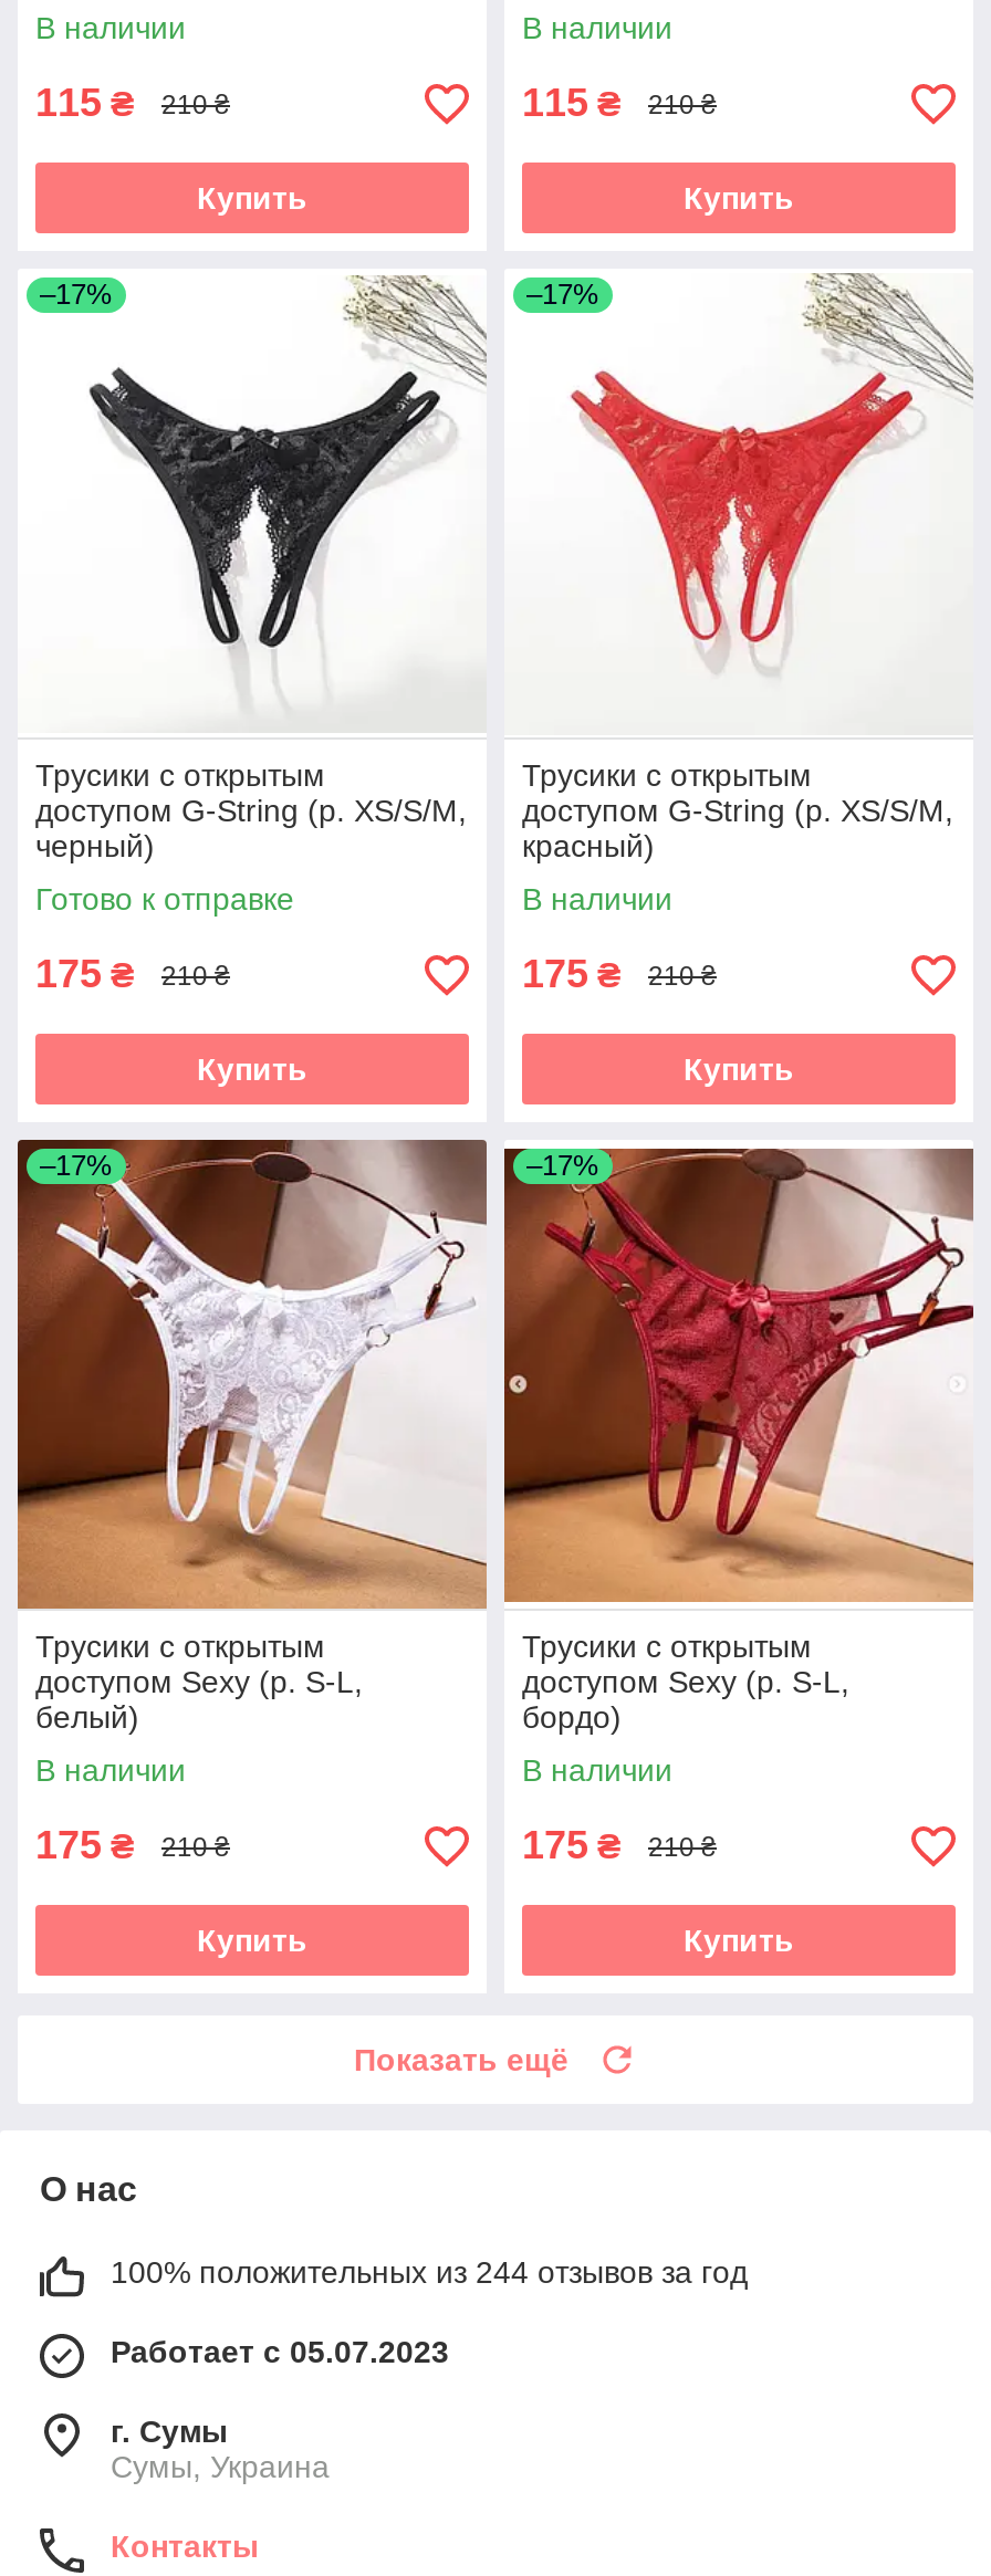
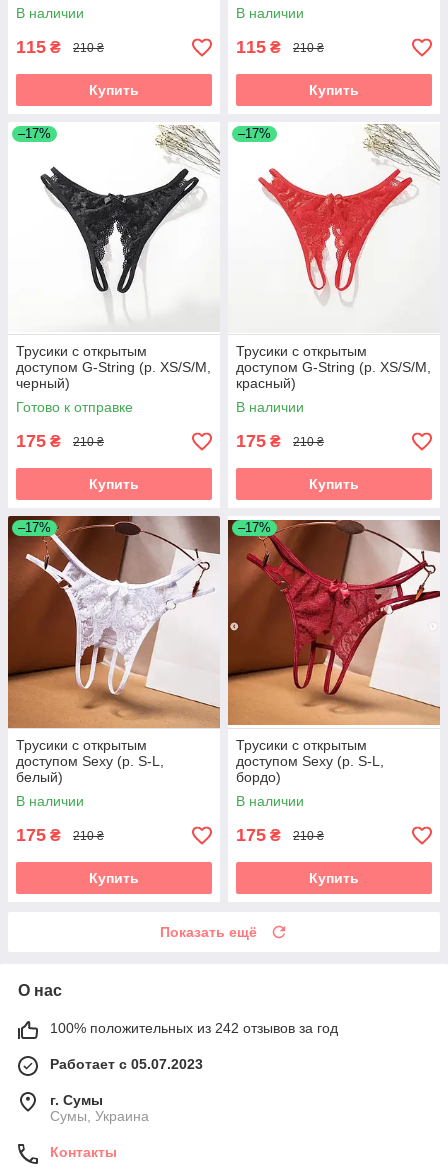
- 100% положительных из 244 отзывов за год
+ 100% положительных из 242 отзывов за год
